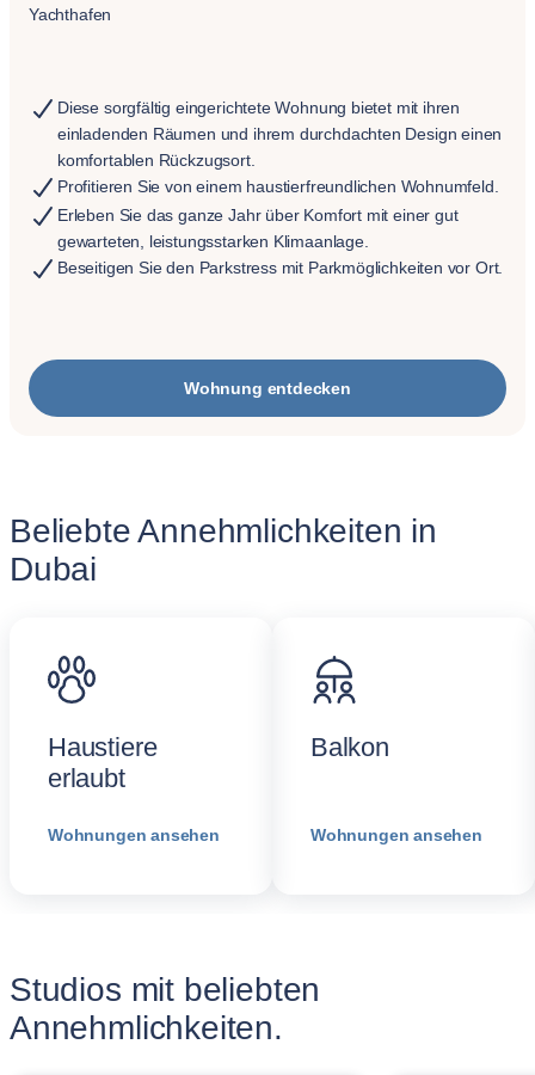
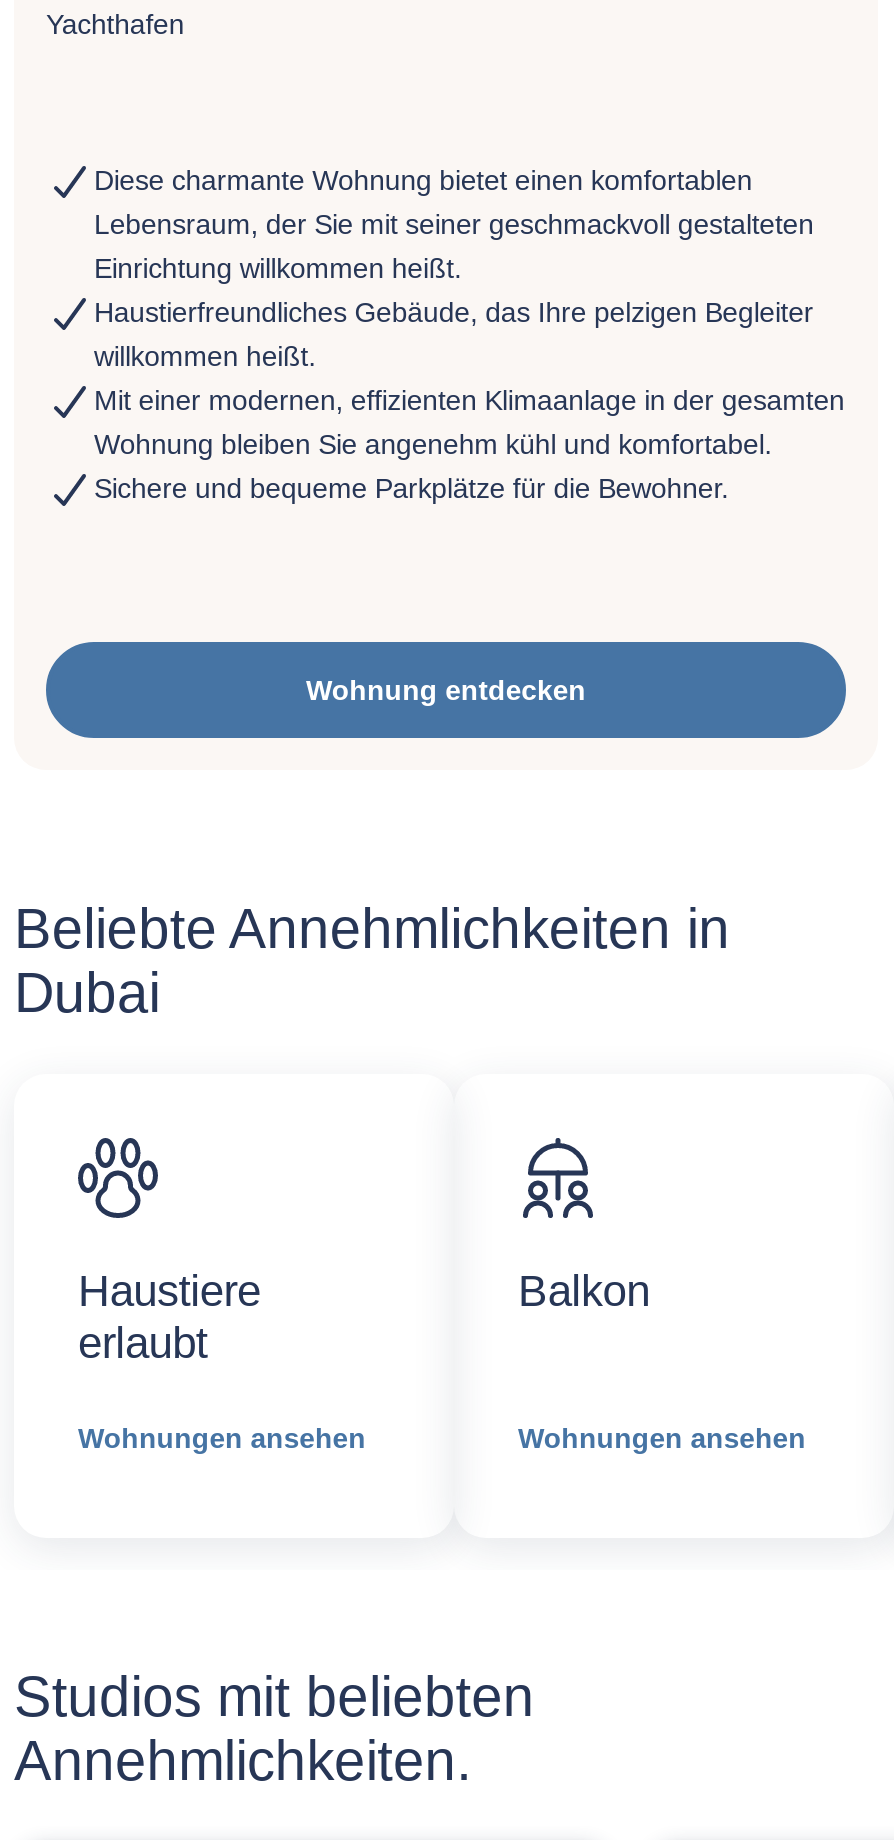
- Diese sorgfältig eingerichtete Wohnung bietet mit ihren
- einladenden Räumen und ihrem durchdachten Design einen
- komfortablen Rückzugsort.
- Profitieren Sie von einem haustierfreundlichen Wohnumfeld.
- Erleben Sie das ganze Jahr über Komfort mit einer gut
- gewarteten, leistungsstarken Klimaanlage.
- Beseitigen Sie den Parkstress mit Parkmöglichkeiten vor Ort.
+ Diese charmante Wohnung bietet einen komfortablen
+ Lebensraum, der Sie mit seiner geschmackvoll gestalteten
+ Einrichtung willkommen heißt.
+ Haustierfreundliches Gebäude, das Ihre pelzigen Begleiter
+ willkommen heißt.
+ Mit einer modernen, effizienten Klimaanlage in der gesamten
+ Wohnung bleiben Sie angenehm kühl und komfortabel.
+ Sichere und bequeme Parkplätze für die Bewohner.
